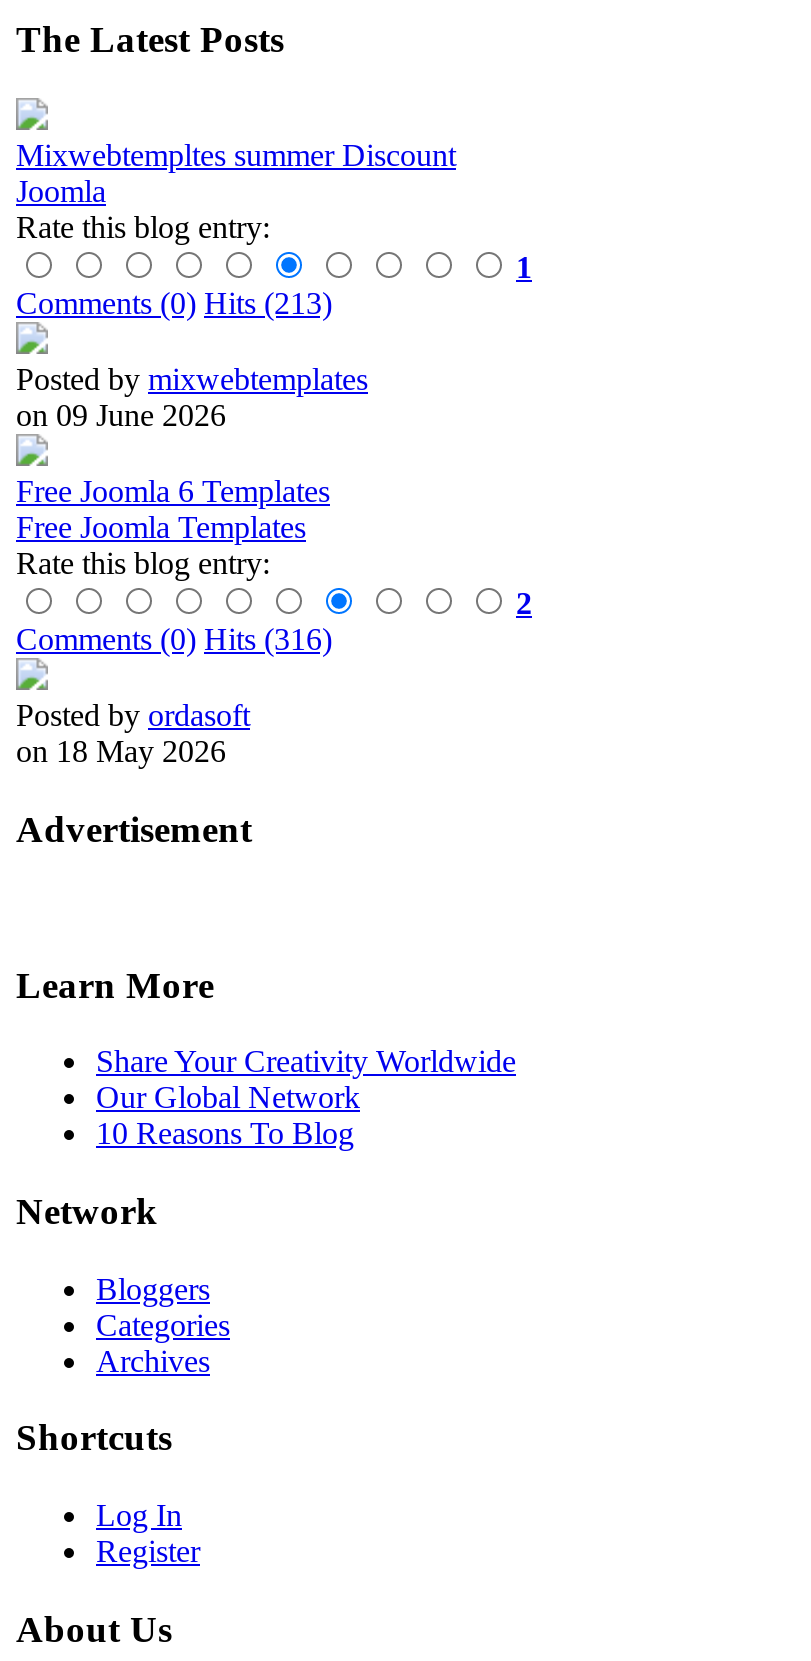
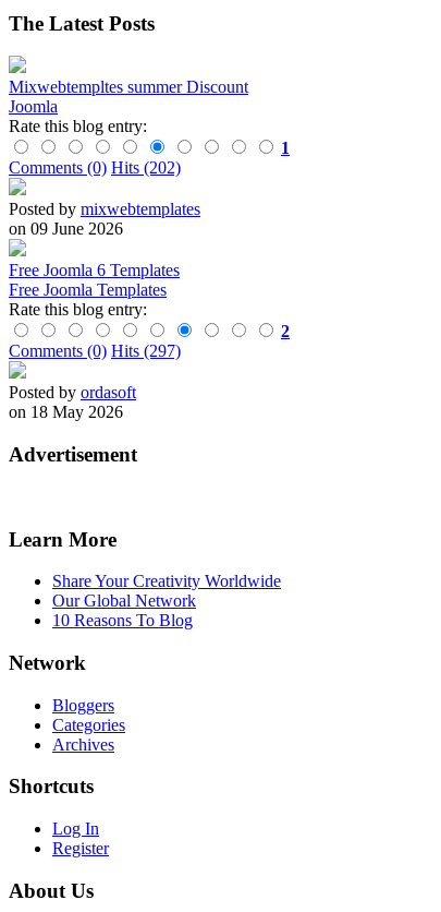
- Comments (0) Hits (213)
+ Comments (0) Hits (202)

- Comments (0) Hits (316)
+ Comments (0) Hits (297)
